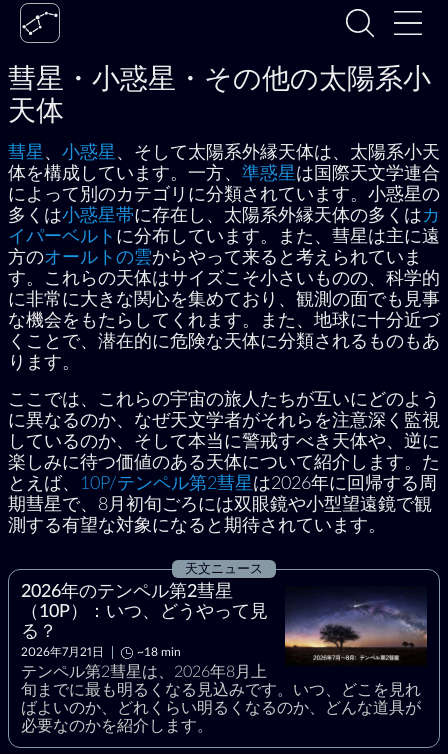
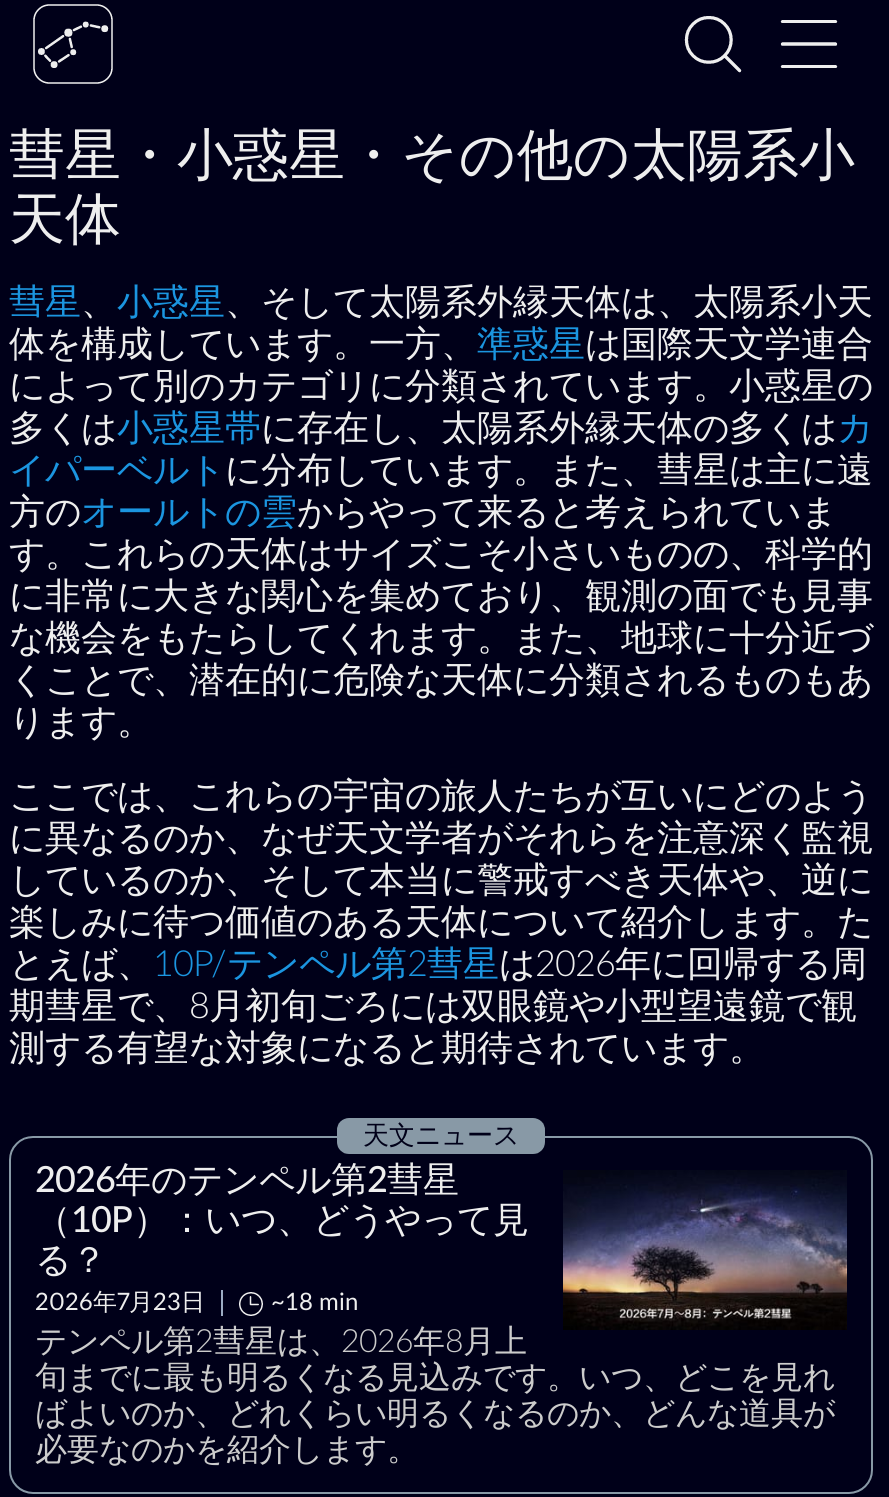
- 2026年7月21日
+ 2026年7月23日
